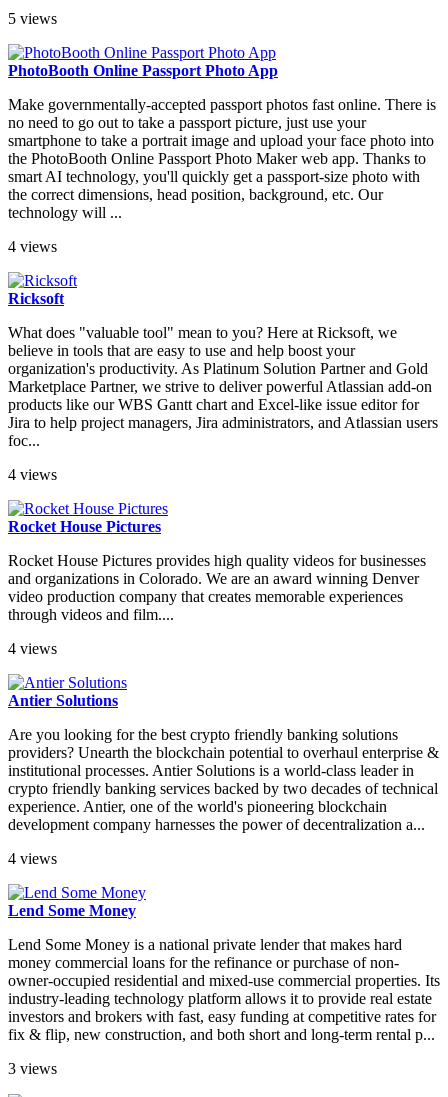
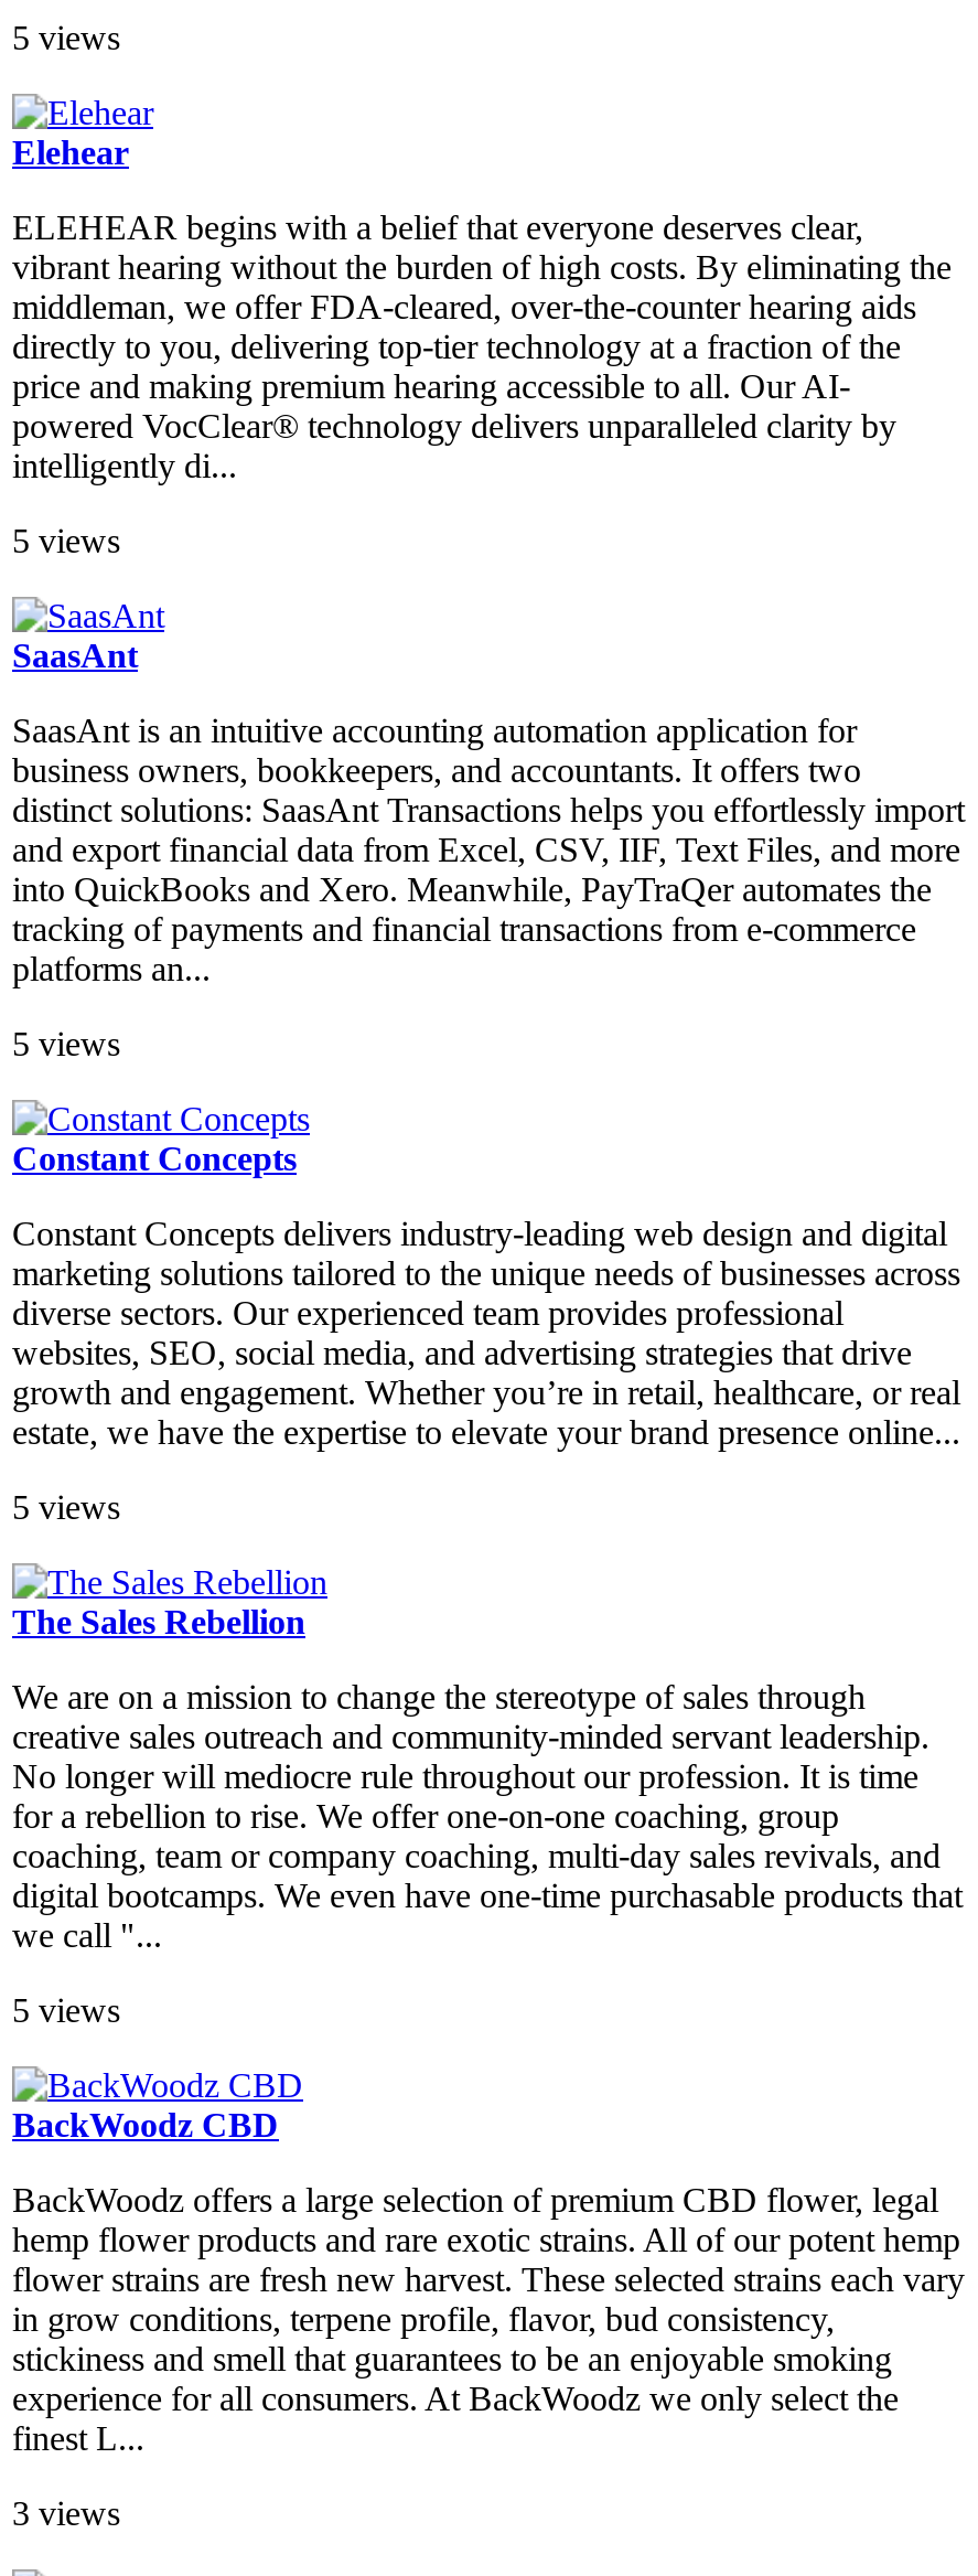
- PhotoBooth Online Passport Photo App
+ Elehear

- Make governmentally-accepted passport photos fast online. There is
- no need to go out to take a passport picture, just use your
- smartphone to take a portrait image and upload your face photo into
- the PhotoBooth Online Passport Photo Maker web app. Thanks to
- smart AI technology, you'll quickly get a passport-size photo with
- the correct dimensions, head position, background, etc. Our
- technology will ...
+ ELEHEAR begins with a belief that everyone deserves clear,
+ vibrant hearing without the burden of high costs. By eliminating the
+ middleman, we offer FDA-cleared, over-the-counter hearing aids
+ directly to you, delivering top-tier technology at a fraction of the
+ price and making premium hearing accessible to all. Our AI-
+ powered VocClear® technology delivers unparalleled clarity by
+ intelligently di...

- 4 views
+ 5 views

- Ricksoft
+ SaasAnt

- What does "valuable tool" mean to you? Here at Ricksoft, we
- believe in tools that are easy to use and help boost your
- organization's productivity. As Platinum Solution Partner and Gold
- Marketplace Partner, we strive to deliver powerful Atlassian add-on
- products like our WBS Gantt chart and Excel-like issue editor for
- Jira to help project managers, Jira administrators, and Atlassian users
- foc...
+ SaasAnt is an intuitive accounting automation application for
+ business owners, bookkeepers, and accountants. It offers two
+ distinct solutions: SaasAnt Transactions helps you effortlessly import
+ and export financial data from Excel, CSV, IIF, Text Files, and more
+ into QuickBooks and Xero. Meanwhile, PayTraQer automates the
+ tracking of payments and financial transactions from e-commerce
+ platforms an...

- 4 views
+ 5 views

- Rocket House Pictures
+ Constant Concepts

- Rocket House Pictures provides high quality videos for businesses
- and organizations in Colorado. We are an award winning Denver
- video production company that creates memorable experiences
- through videos and film....
+ Constant Concepts delivers industry-leading web design and digital
+ marketing solutions tailored to the unique needs of businesses across
+ diverse sectors. Our experienced team provides professional
+ websites, SEO, social media, and advertising strategies that drive
+ growth and engagement. Whether you’re in retail, healthcare, or real
+ estate, we have the expertise to elevate your brand presence online...

- 4 views
+ 5 views

- Antier Solutions
+ The Sales Rebellion

- Are you looking for the best crypto friendly banking solutions
- providers? Unearth the blockchain potential to overhaul enterprise &
- institutional processes. Antier Solutions is a world-class leader in
- crypto friendly banking services backed by two decades of technical
- experience. Antier, one of the world's pioneering blockchain
- development company harnesses the power of decentralization a...
+ We are on a mission to change the stereotype of sales through
+ creative sales outreach and community-minded servant leadership.
+ No longer will mediocre rule throughout our profession. It is time
+ for a rebellion to rise. We offer one-on-one coaching, group
+ coaching, team or company coaching, multi-day sales revivals, and
+ digital bootcamps. We even have one-time purchasable products that
+ we call "...

- 4 views
+ 5 views

- Lend Some Money
+ BackWoodz CBD

- Lend Some Money is a national private lender that makes hard
- money commercial loans for the refinance or purchase of non-
- owner-occupied residential and mixed-use commercial properties. Its
- industry-leading technology platform allows it to provide real estate
- investors and brokers with fast, easy funding at competitive rates for
- fix & flip, new construction, and both short and long-term rental p...
+ BackWoodz offers a large selection of premium CBD flower, legal
+ hemp flower products and rare exotic strains. All of our potent hemp
+ flower strains are fresh new harvest. These selected strains each vary
+ in grow conditions, terpene profile, flavor, bud consistency,
+ stickiness and smell that guarantees to be an enjoyable smoking
+ experience for all consumers. At BackWoodz we only select the
+ finest L...
